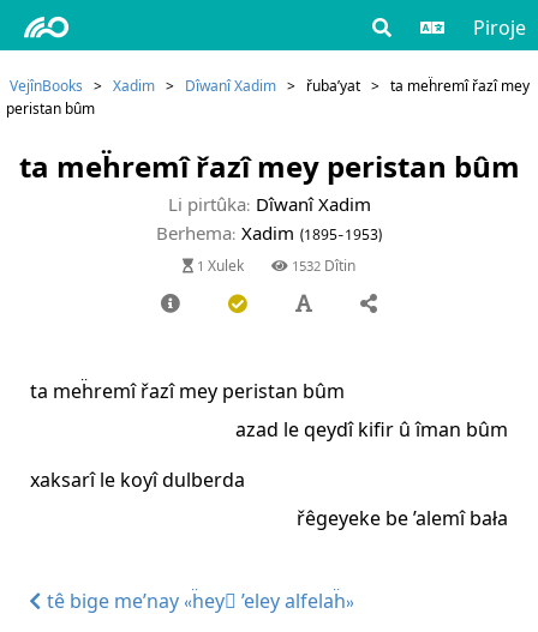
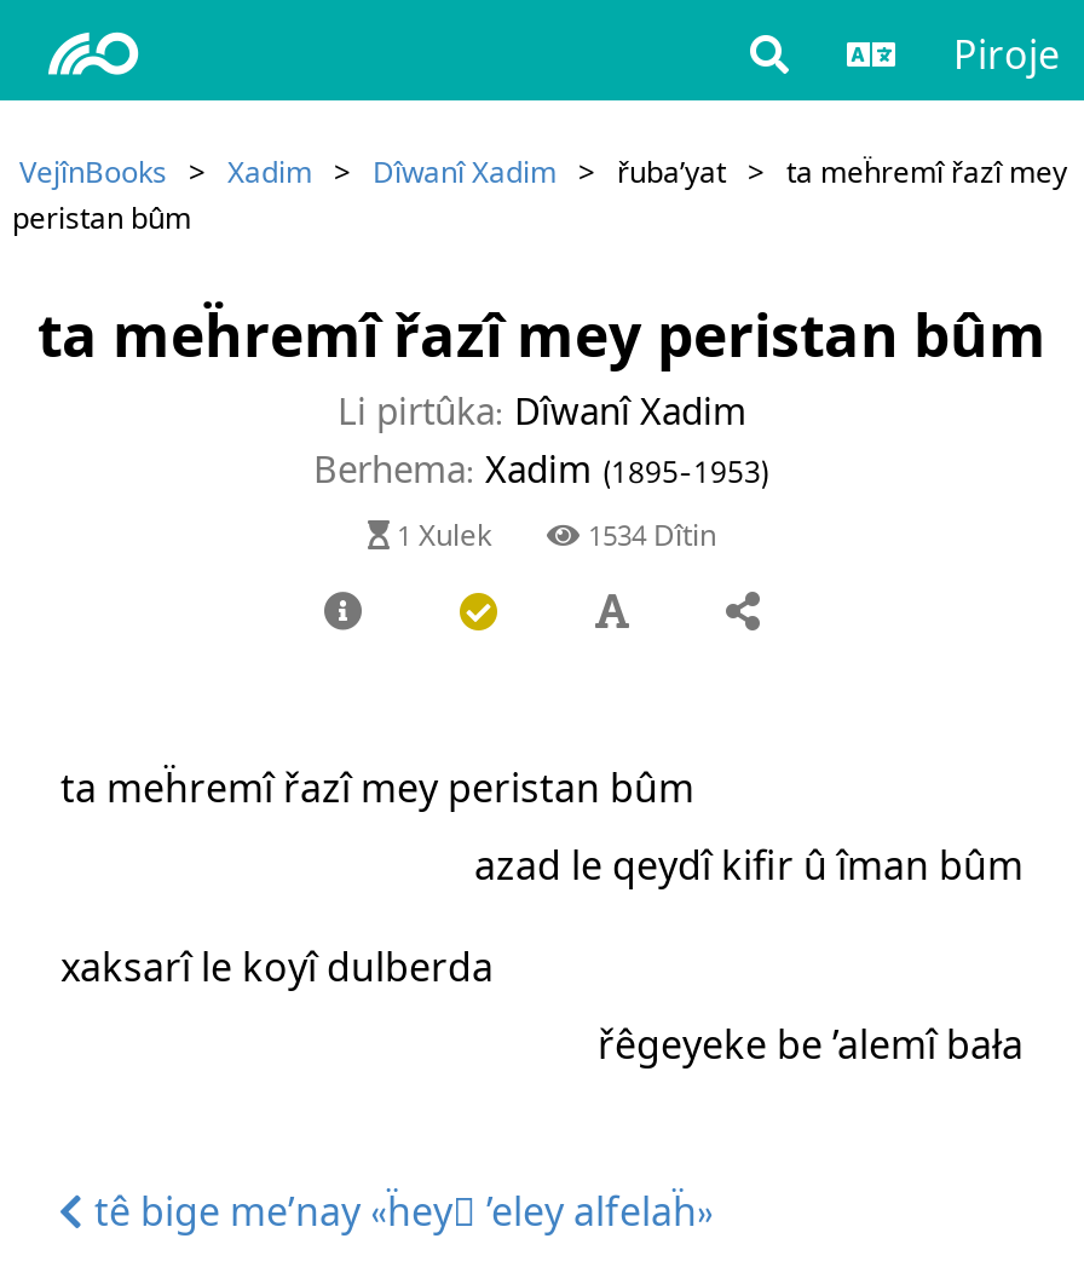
- 1 Xulek 1532 Dîtin
+ 1 Xulek 1534 Dîtin
